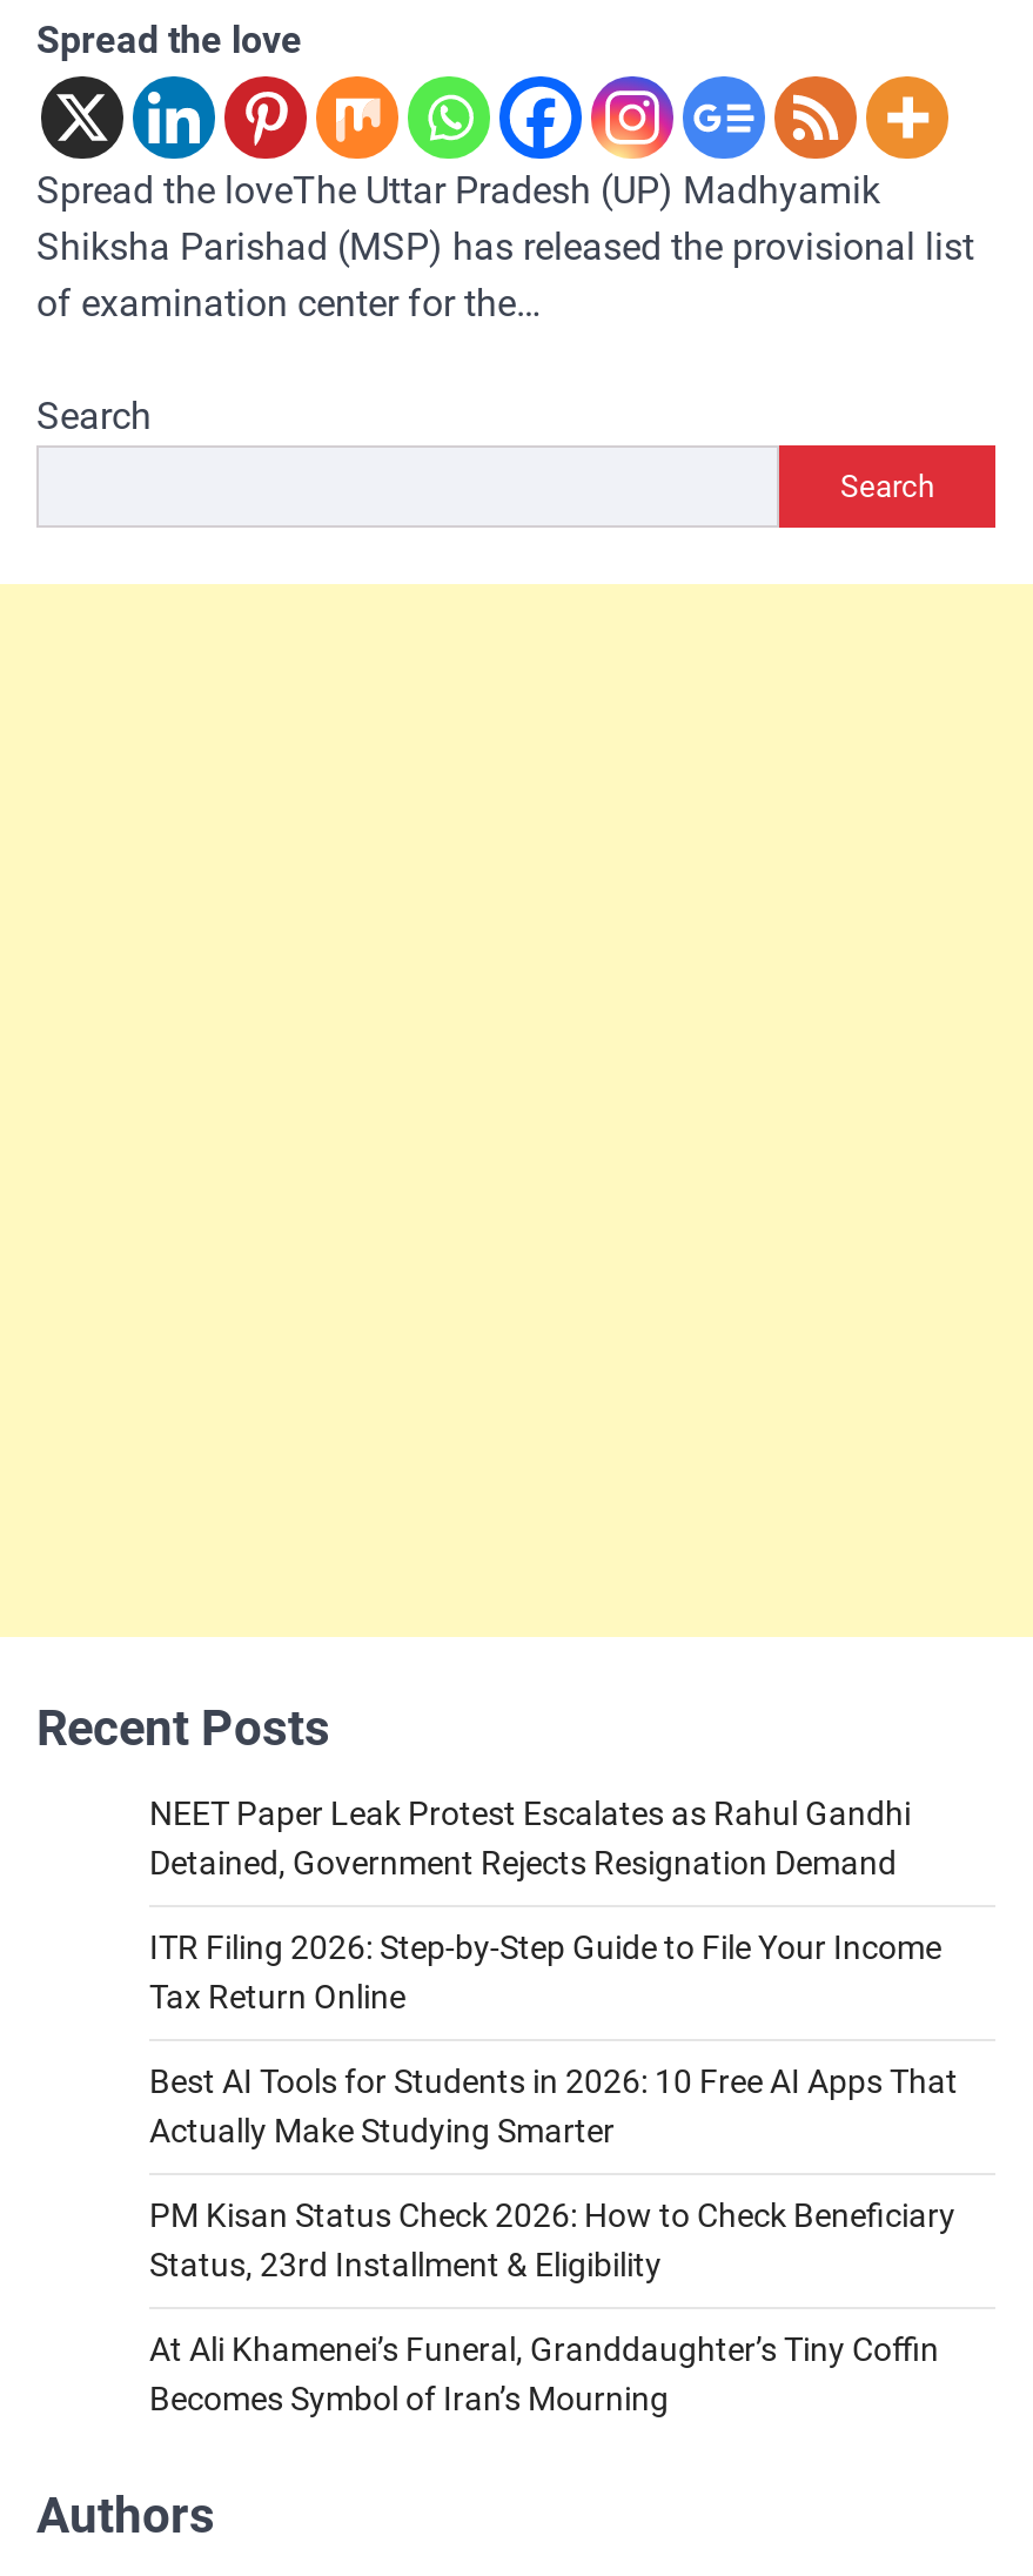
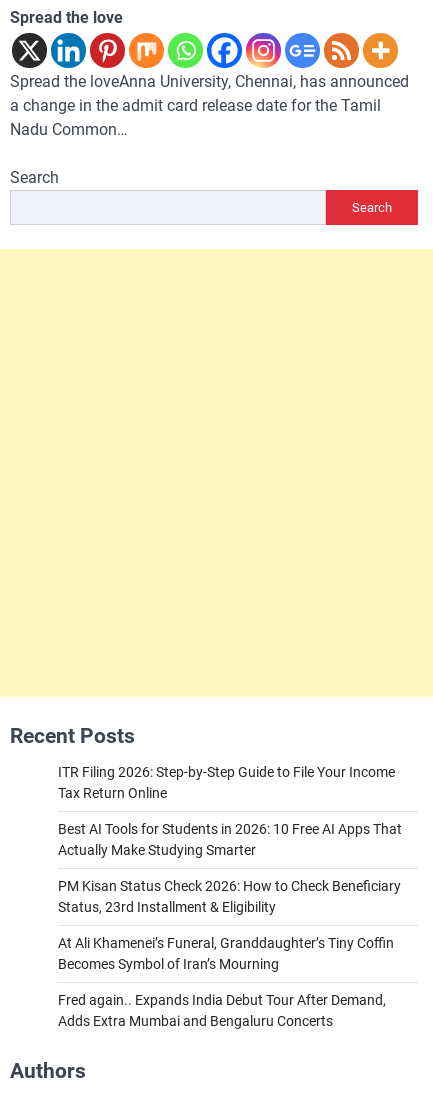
- Spread the loveThe Uttar Pradesh (UP) Madhyamik
- Shiksha Parishad (MSP) has released the provisional list
- of examination center for the…
+ Spread the loveAnna University, Chennai, has announced
+ a change in the admit card release date for the Tamil
+ Nadu Common…

- NEET Paper Leak Protest Escalates as Rahul Gandhi
- Detained, Government Rejects Resignation Demand

moved up: ITR Filing 2026: Step-by-Step Guide to File Your Income | Tax Return Online | Best AI Tools for Students in 2026: 10 Free AI Apps That | Actually Make Studying Smarter | PM Kisan Status Check 2026: How to Check Beneficiary | Status, 23rd Installment & Eligibility | At Ali Khamenei’s Funeral, Granddaughter’s Tiny Coffin | Becomes Symbol of Iran’s Mourning

+ Fred again.. Expands India Debut Tour After Demand,
+ Adds Extra Mumbai and Bengaluru Concerts
